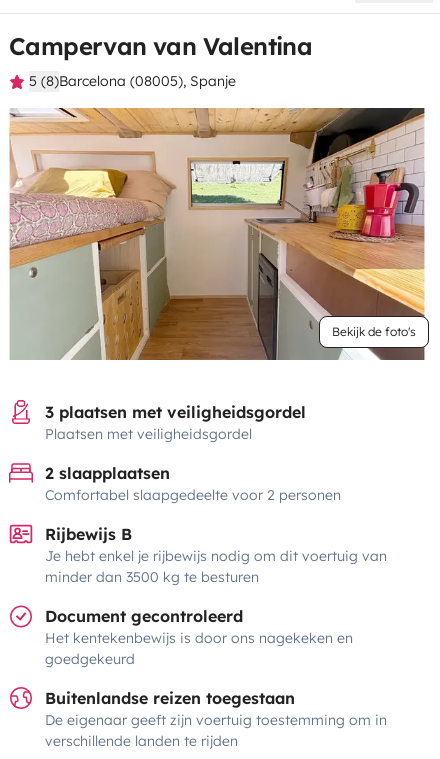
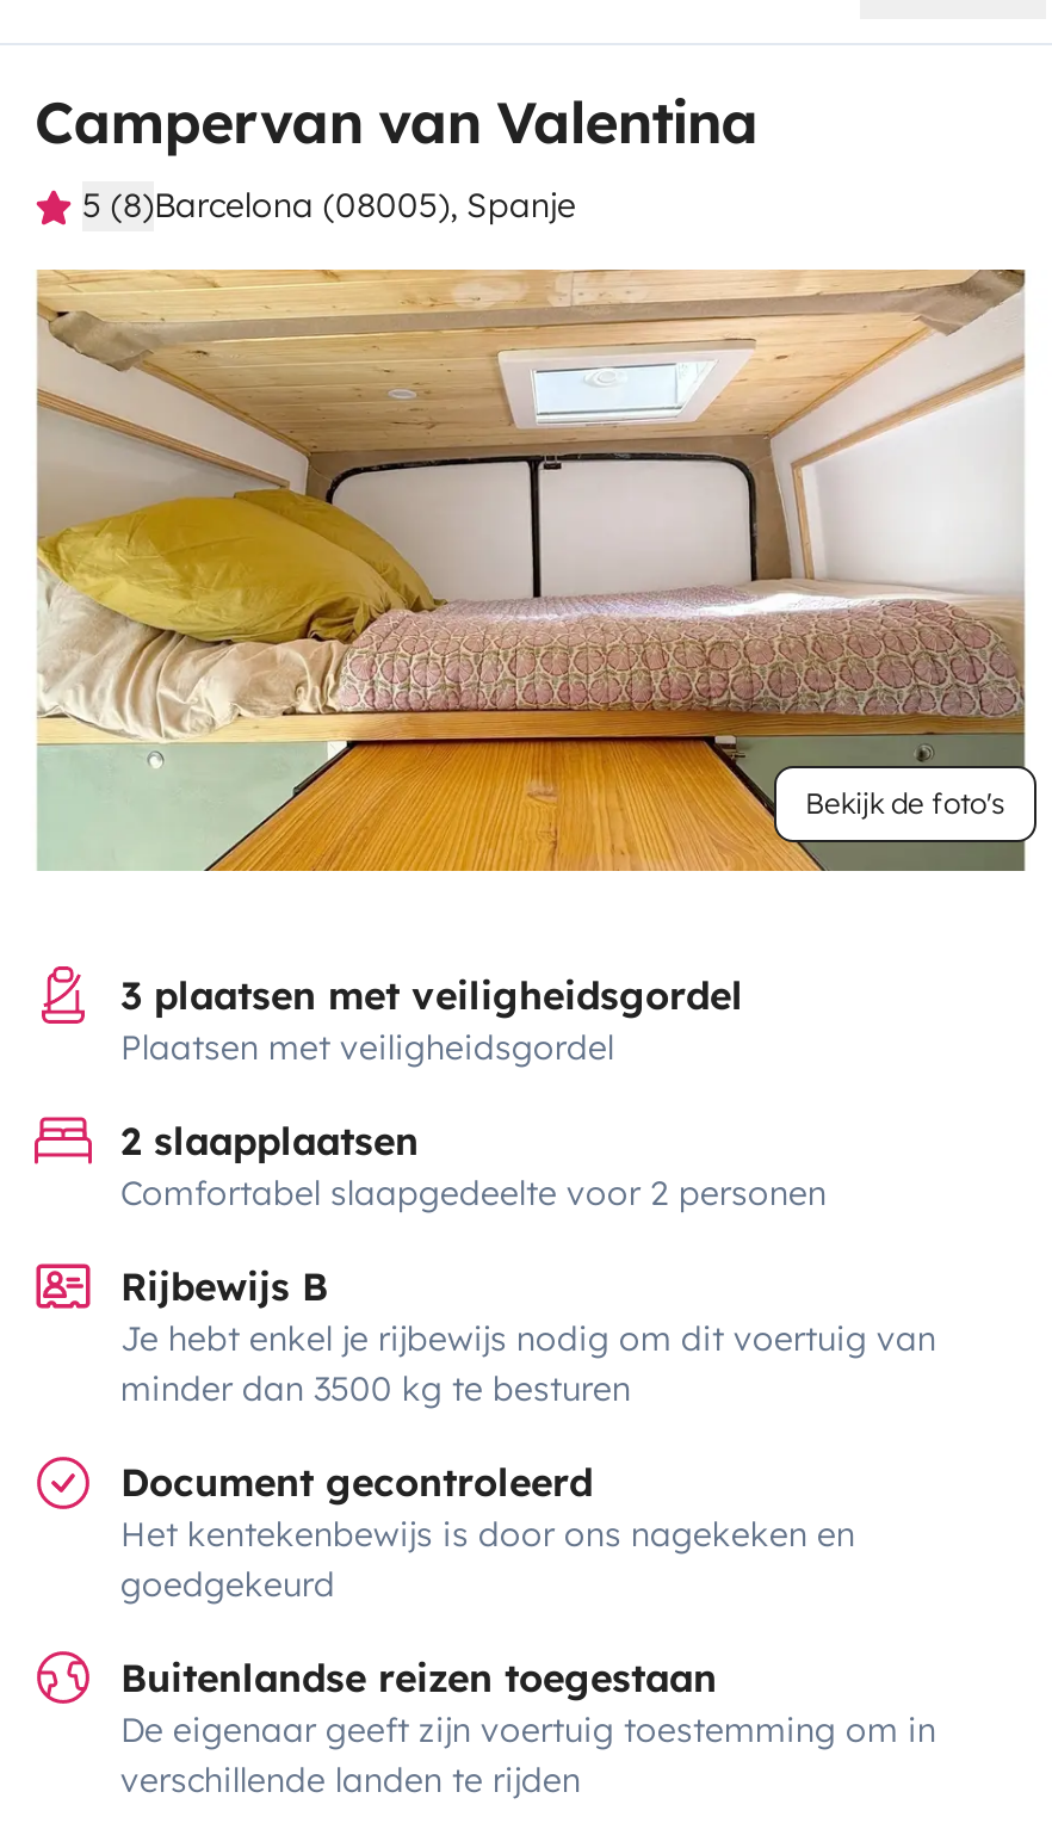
- [image]
+ [image]
